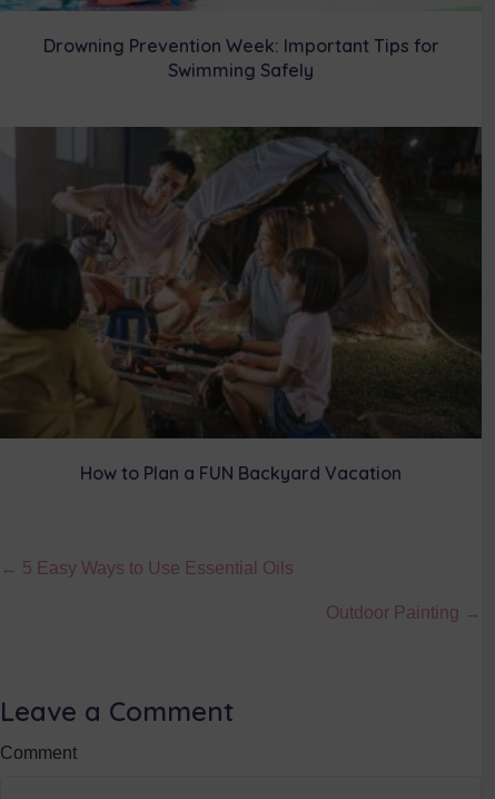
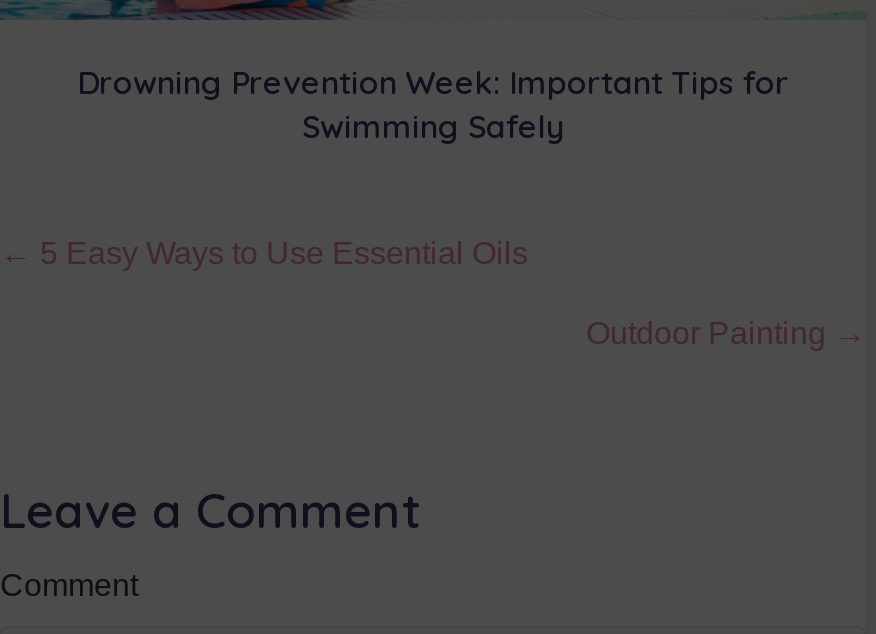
- [image]
- How to Plan a FUN Backyard Vacation
